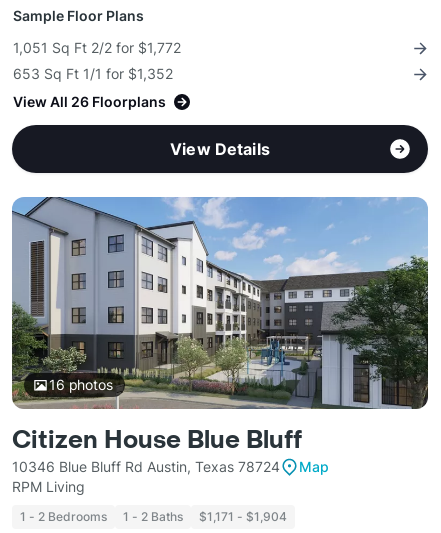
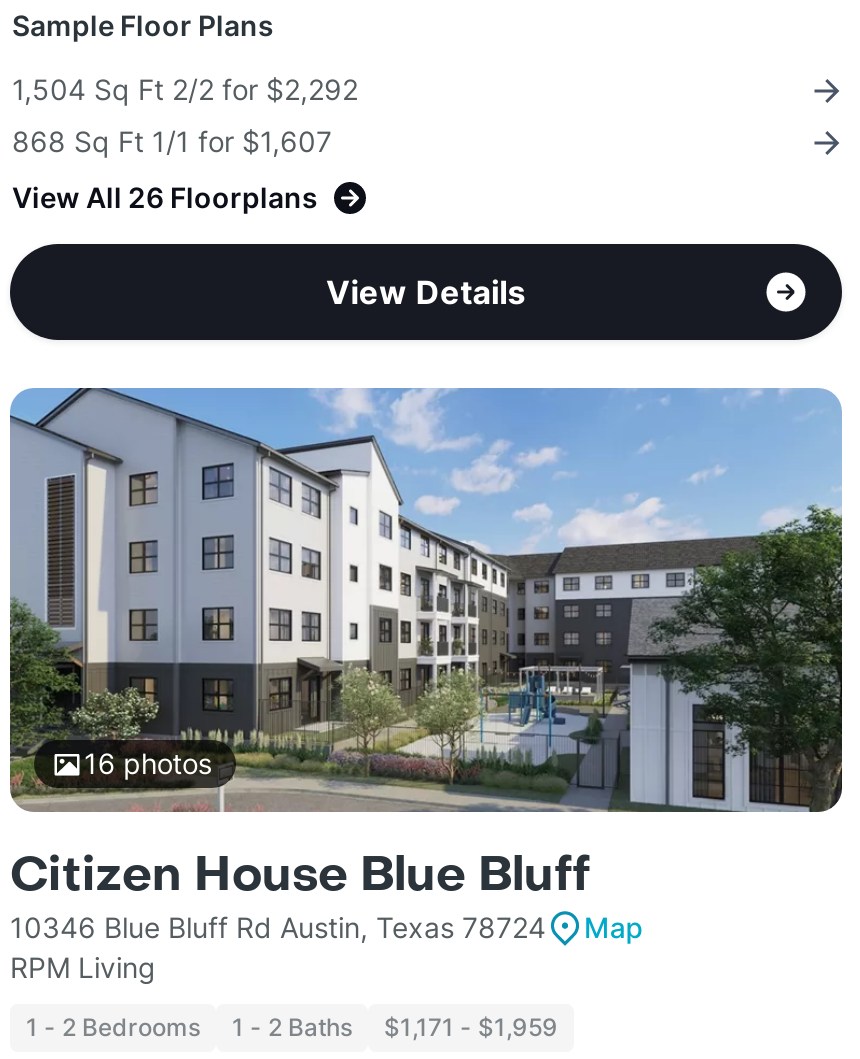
- 1,051 Sq Ft 2/2 for $1,772
+ 1,504 Sq Ft 2/2 for $2,292

- 653 Sq Ft 1/1 for $1,352
+ 868 Sq Ft 1/1 for $1,607

- 1 - 2 Bedrooms 1 - 2 Baths $1,171 - $1,904
+ 1 - 2 Bedrooms 1 - 2 Baths $1,171 - $1,959
